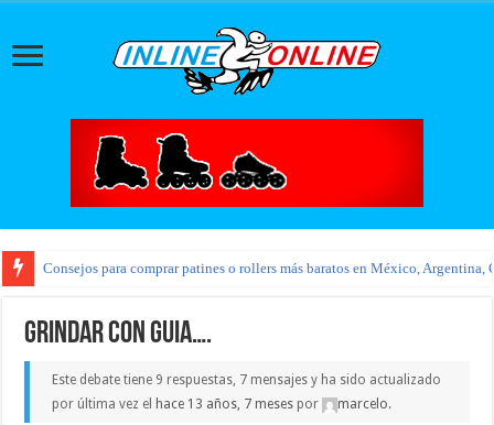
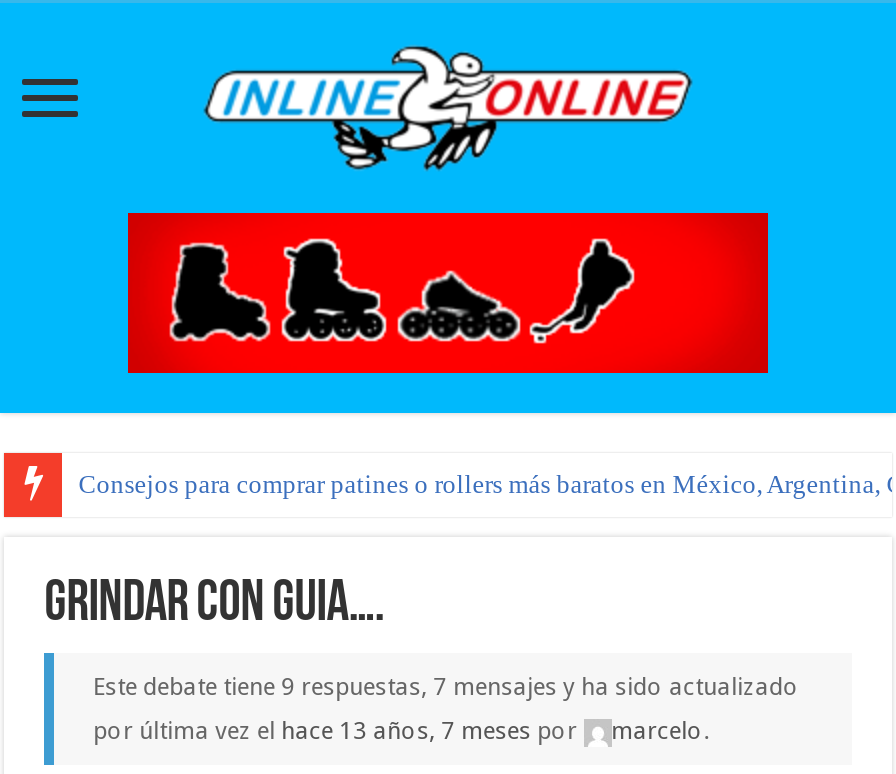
+ [image]
